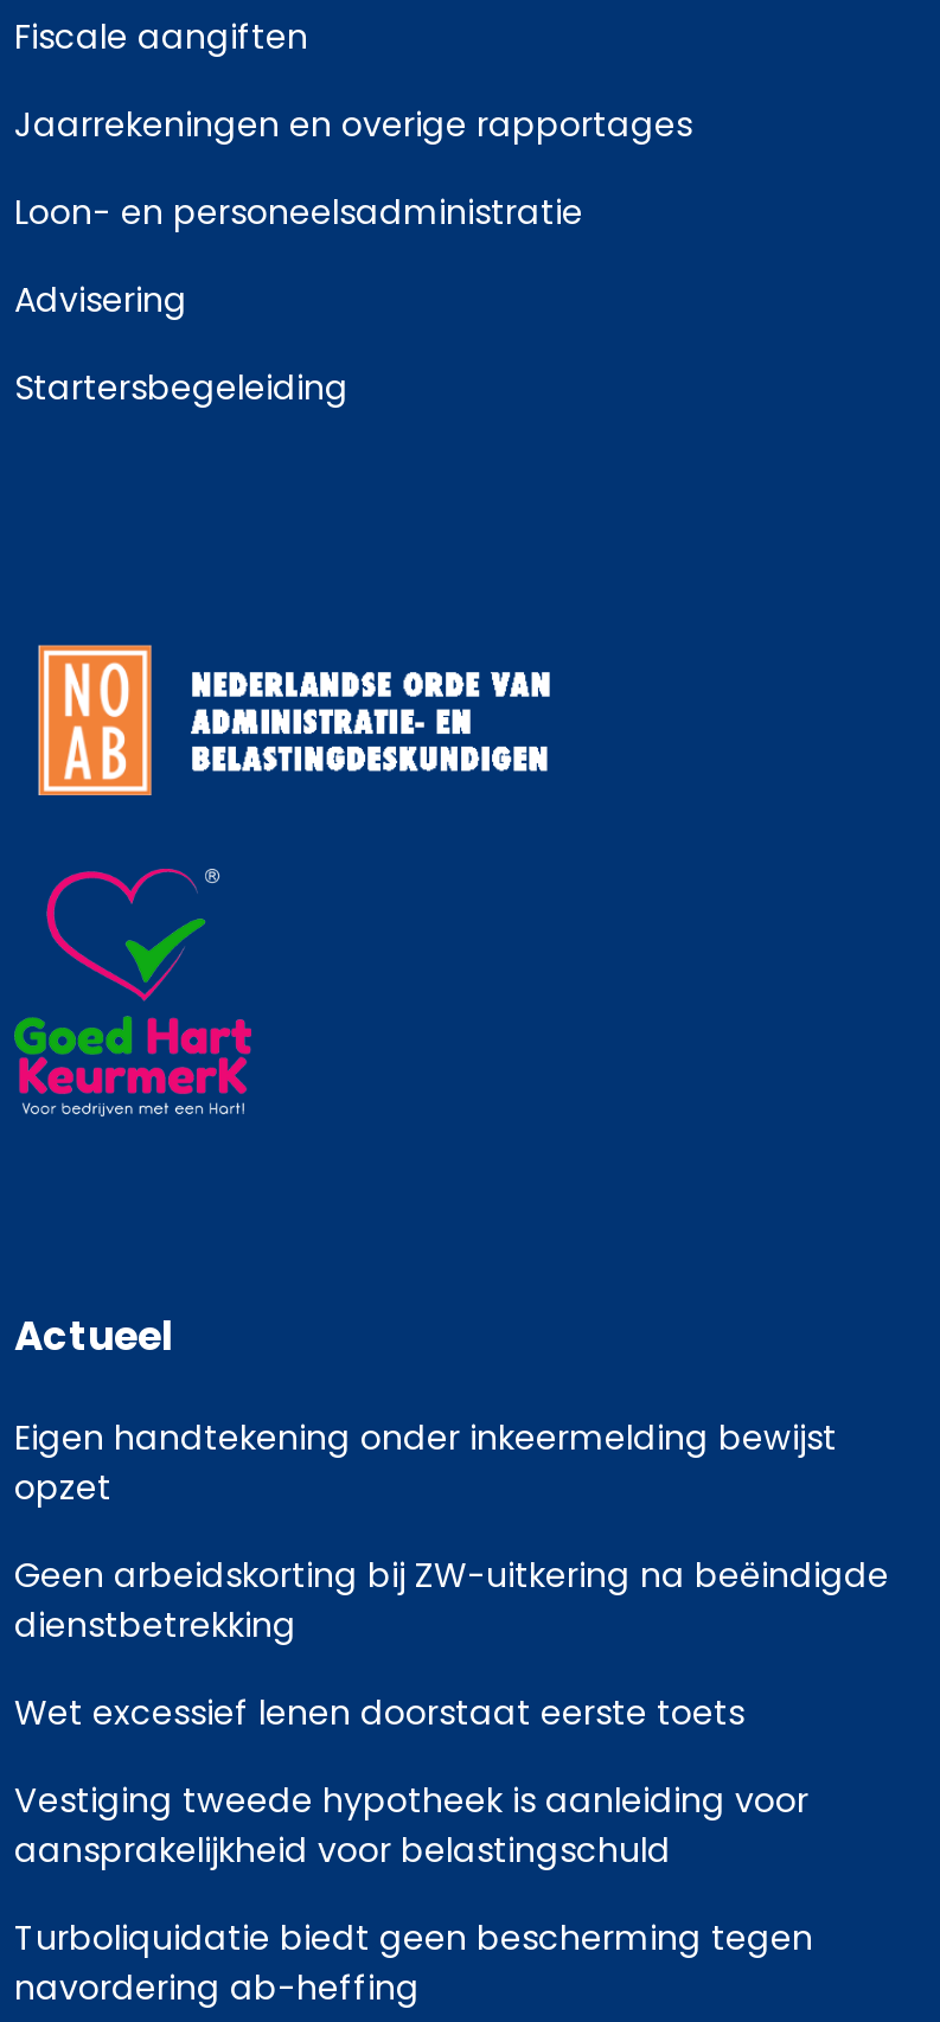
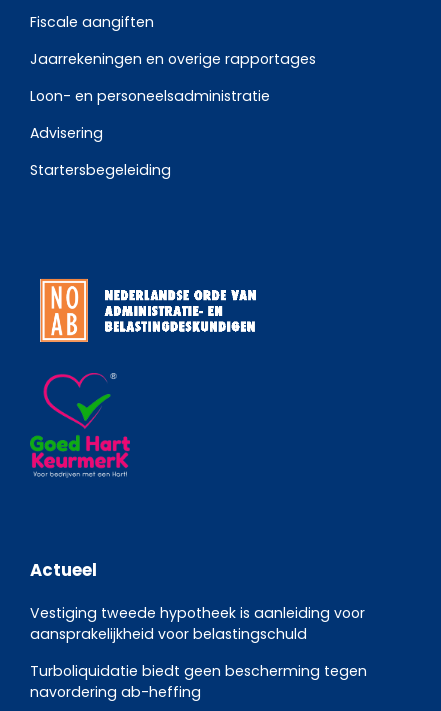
- Eigen handtekening onder inkeermelding bewijst
- opzet
- Geen arbeidskorting bij ZW-uitkering na beëindigde
- dienstbetrekking
- Wet excessief lenen doorstaat eerste toets
